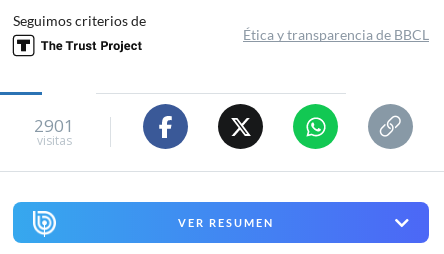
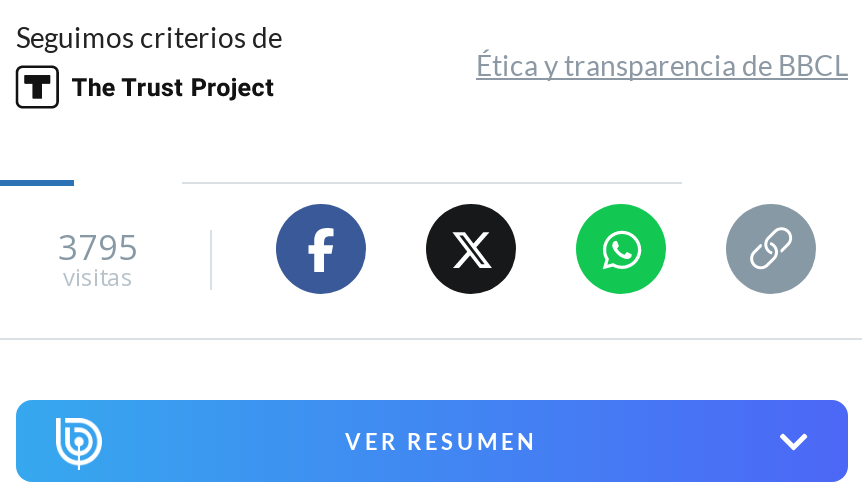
- 2901
+ 3795
